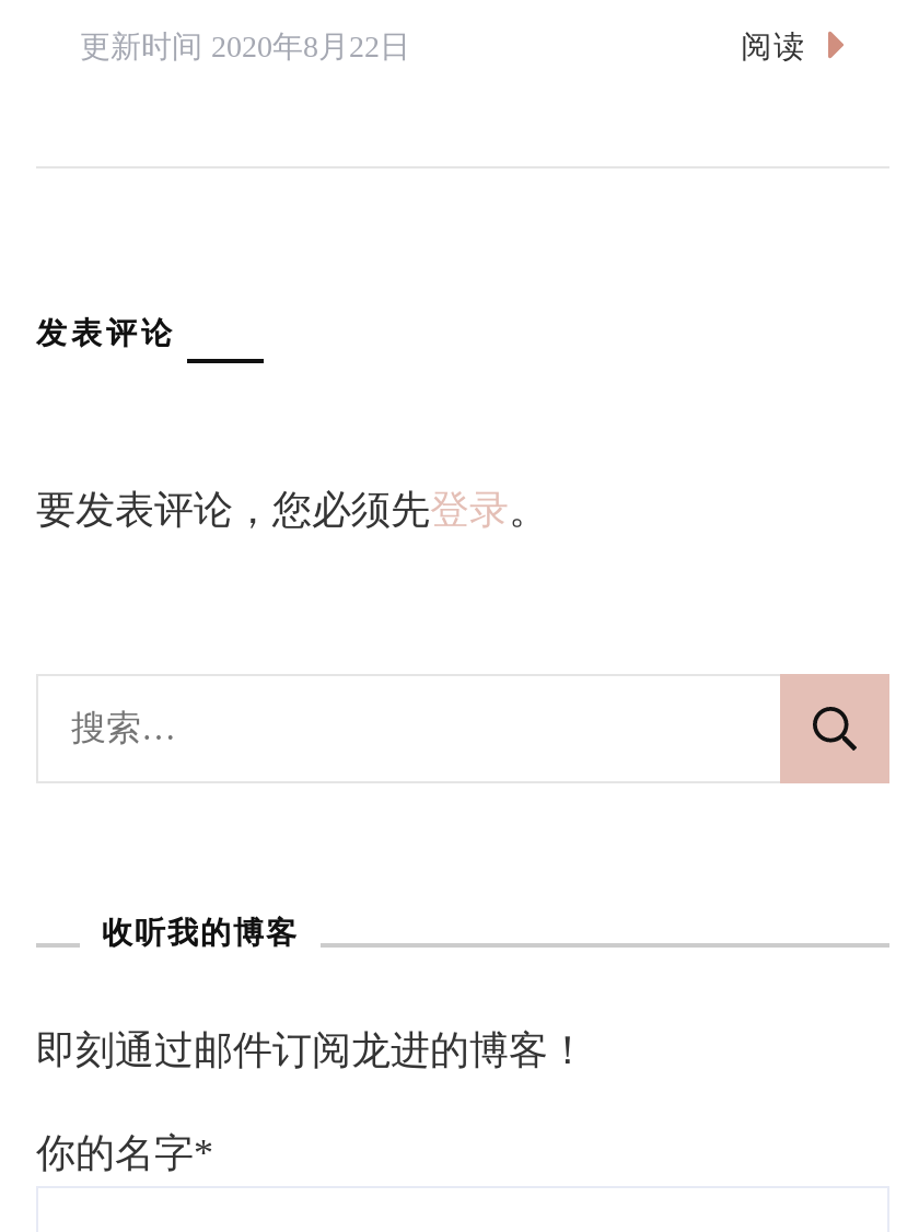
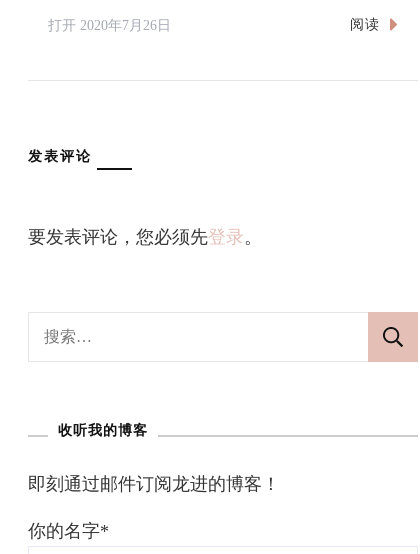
- 更新时间2020年8月22日
+ 打开2020年7月26日
